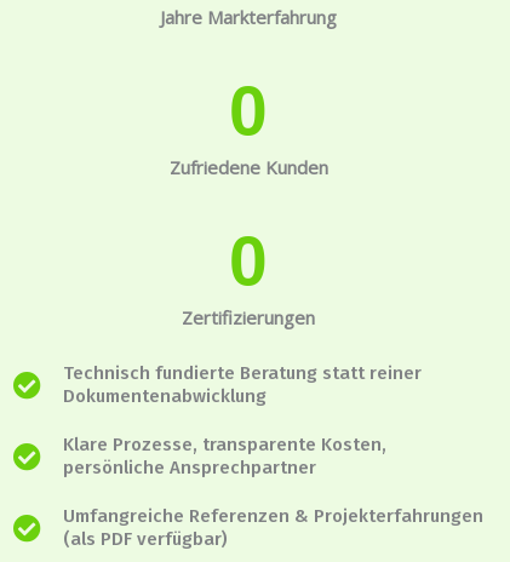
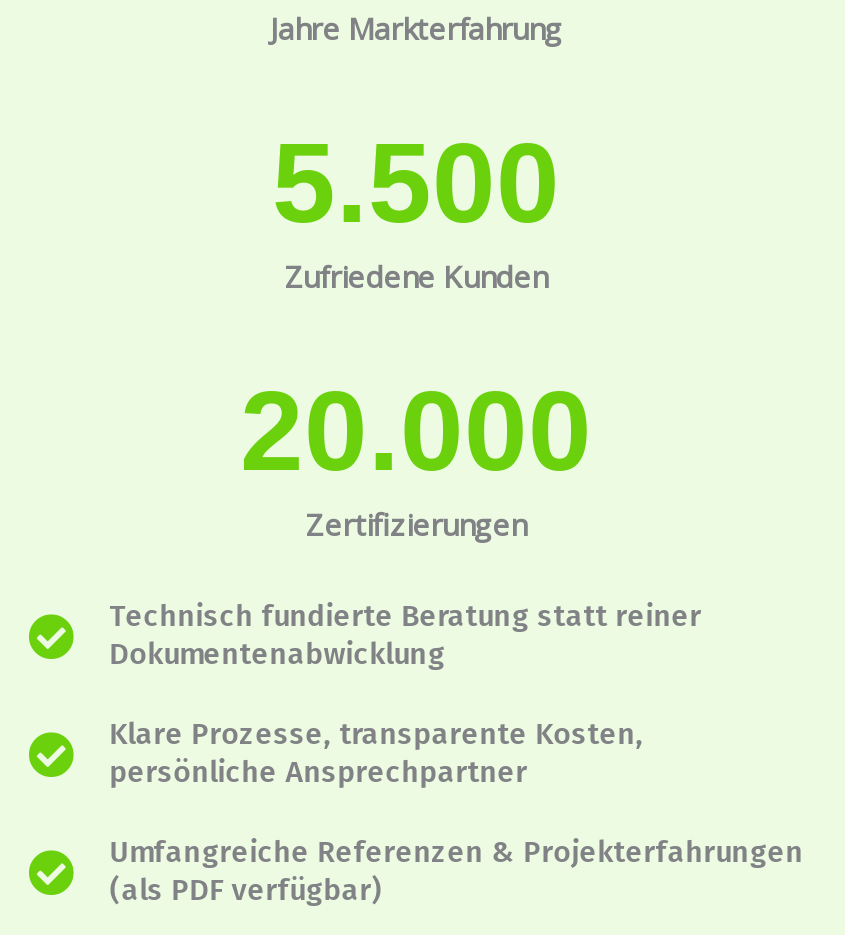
- 0
+ 5.500

- 0
+ 20.000
